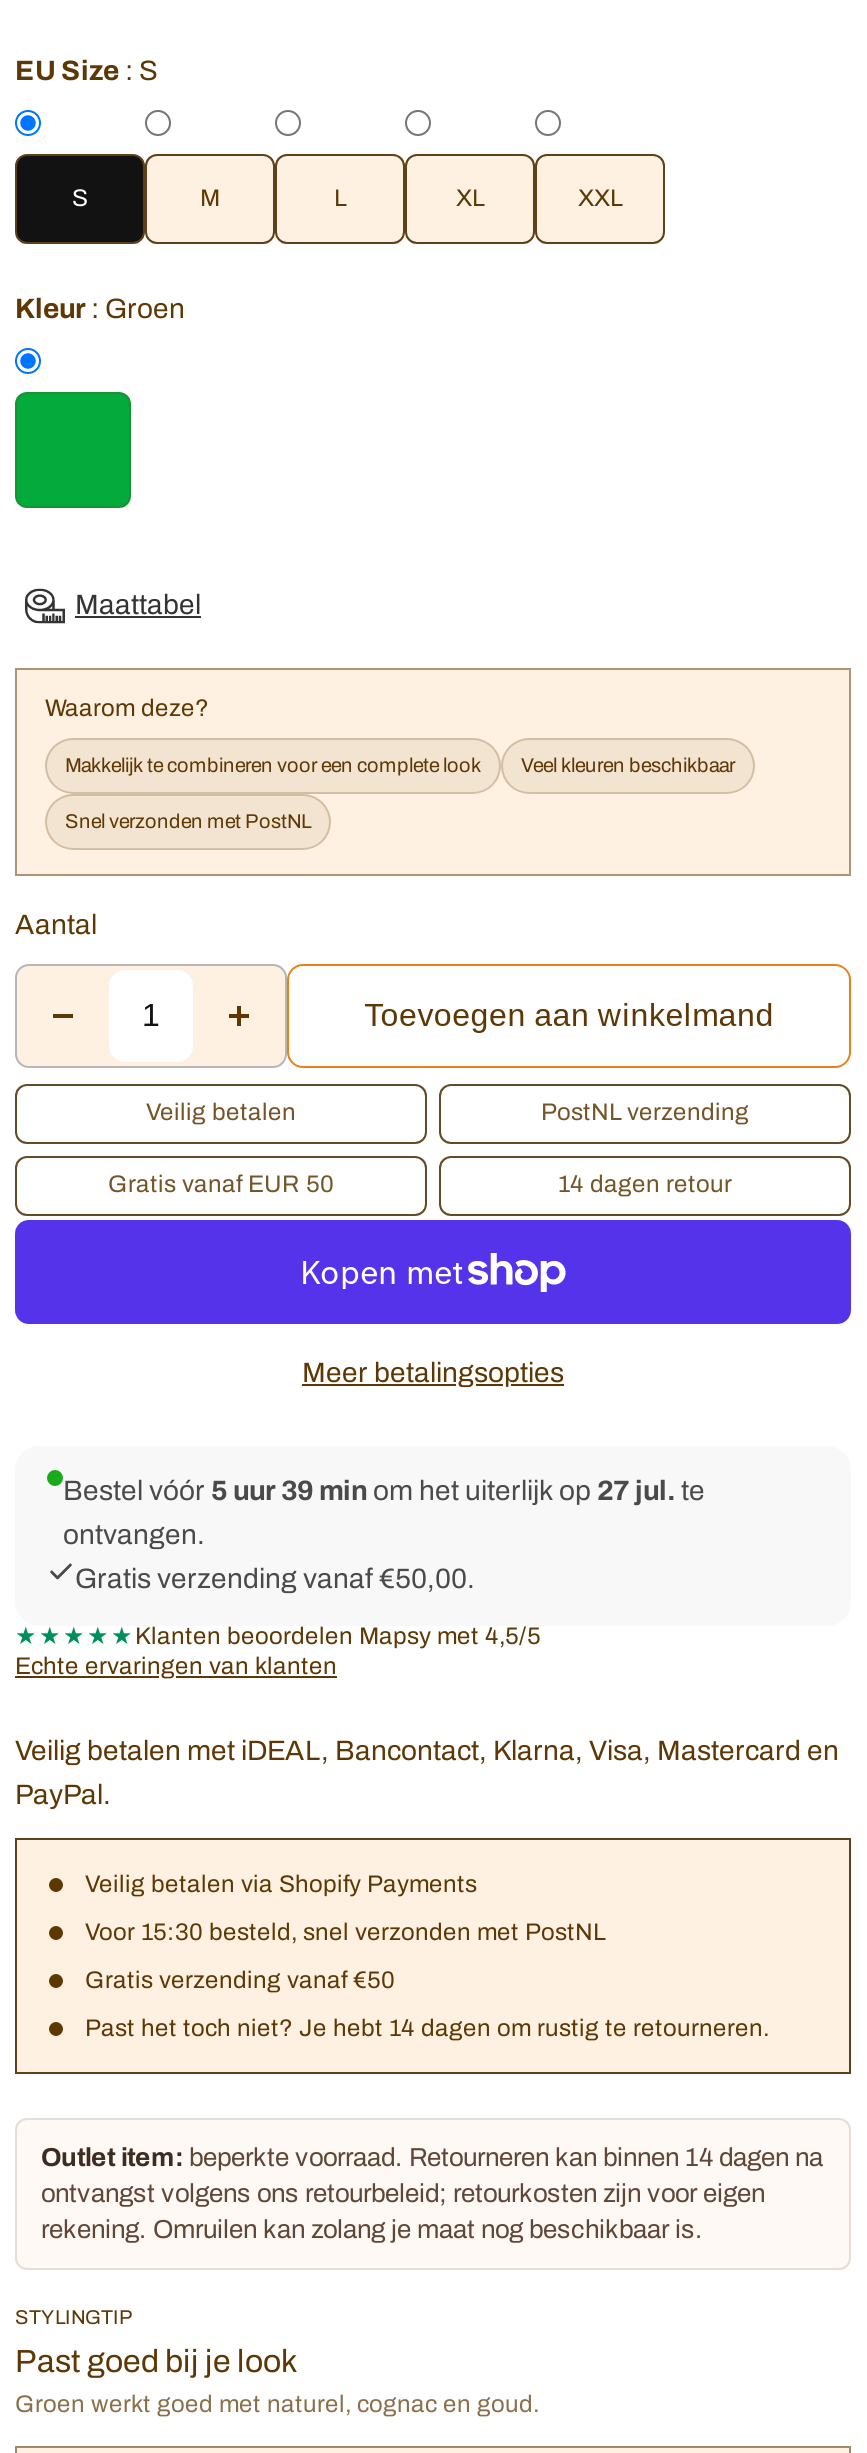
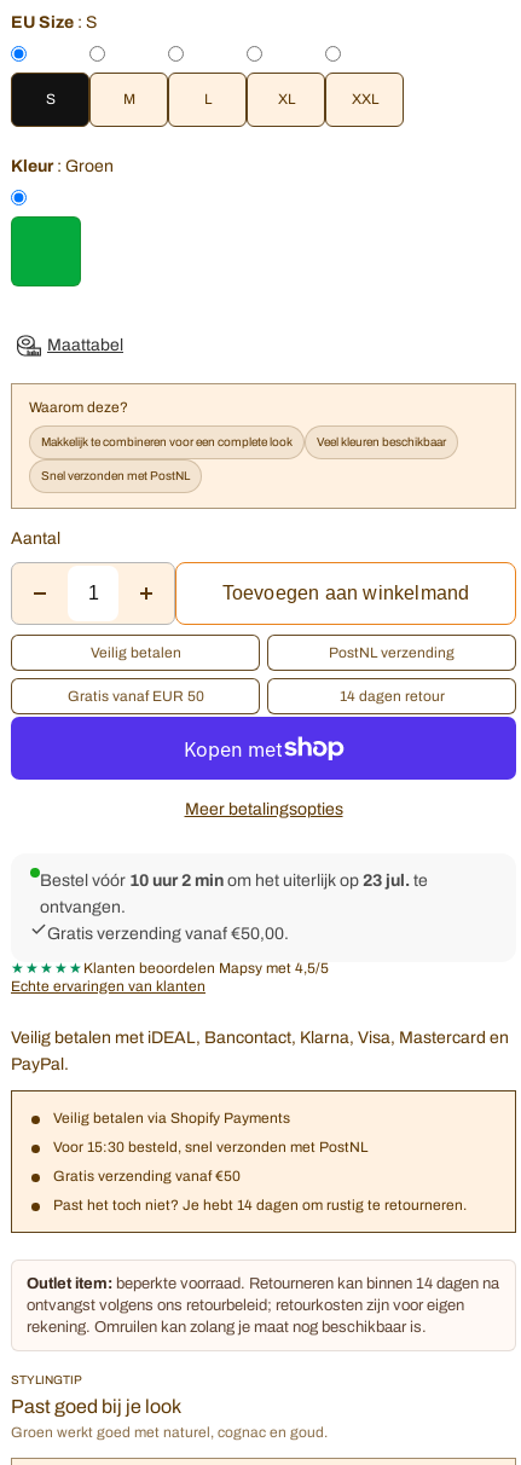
- Bestel vóór 5 uur 39 min om het uiterlijk op 27 jul. te
+ Bestel vóór 10 uur 2 min om het uiterlijk op 23 jul. te
